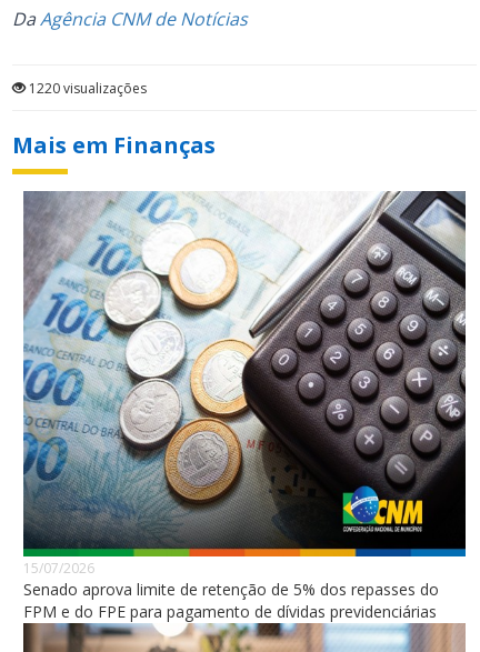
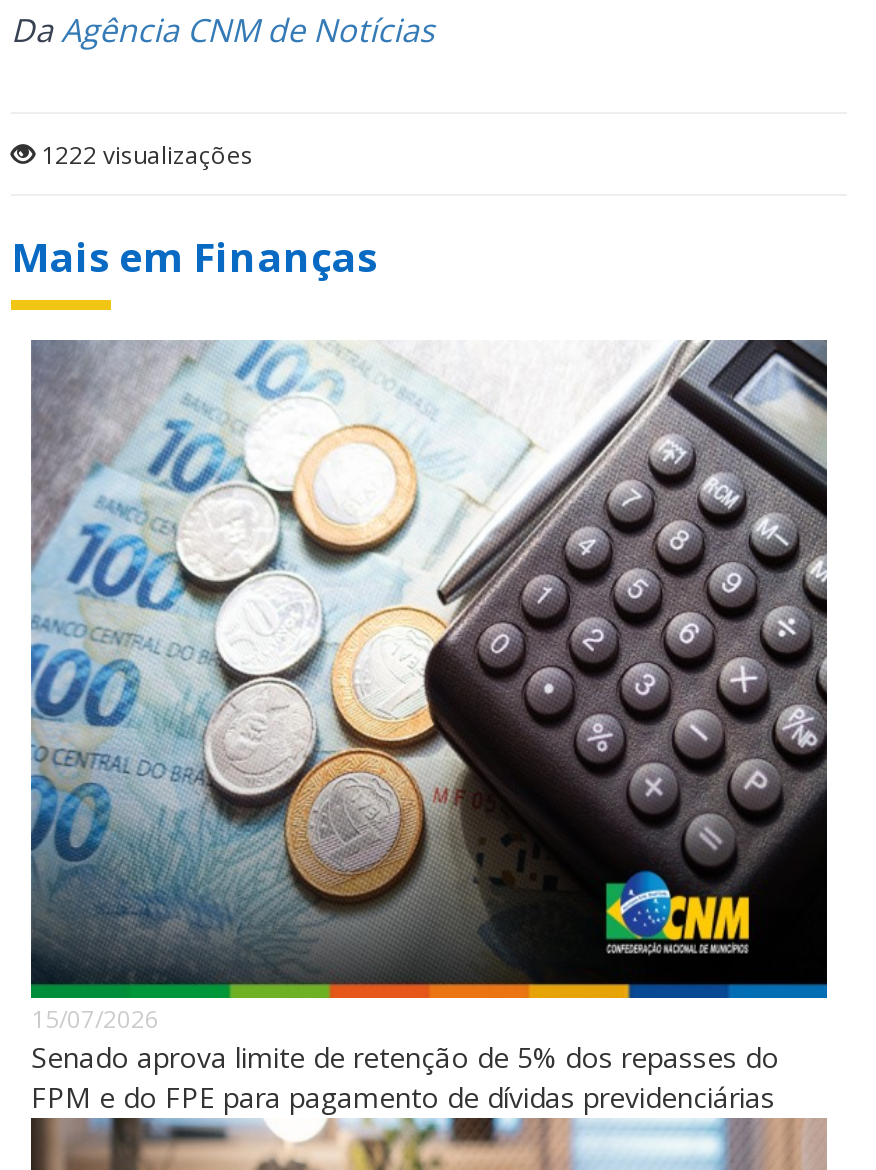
- 1220 visualizações
+ 1222 visualizações
